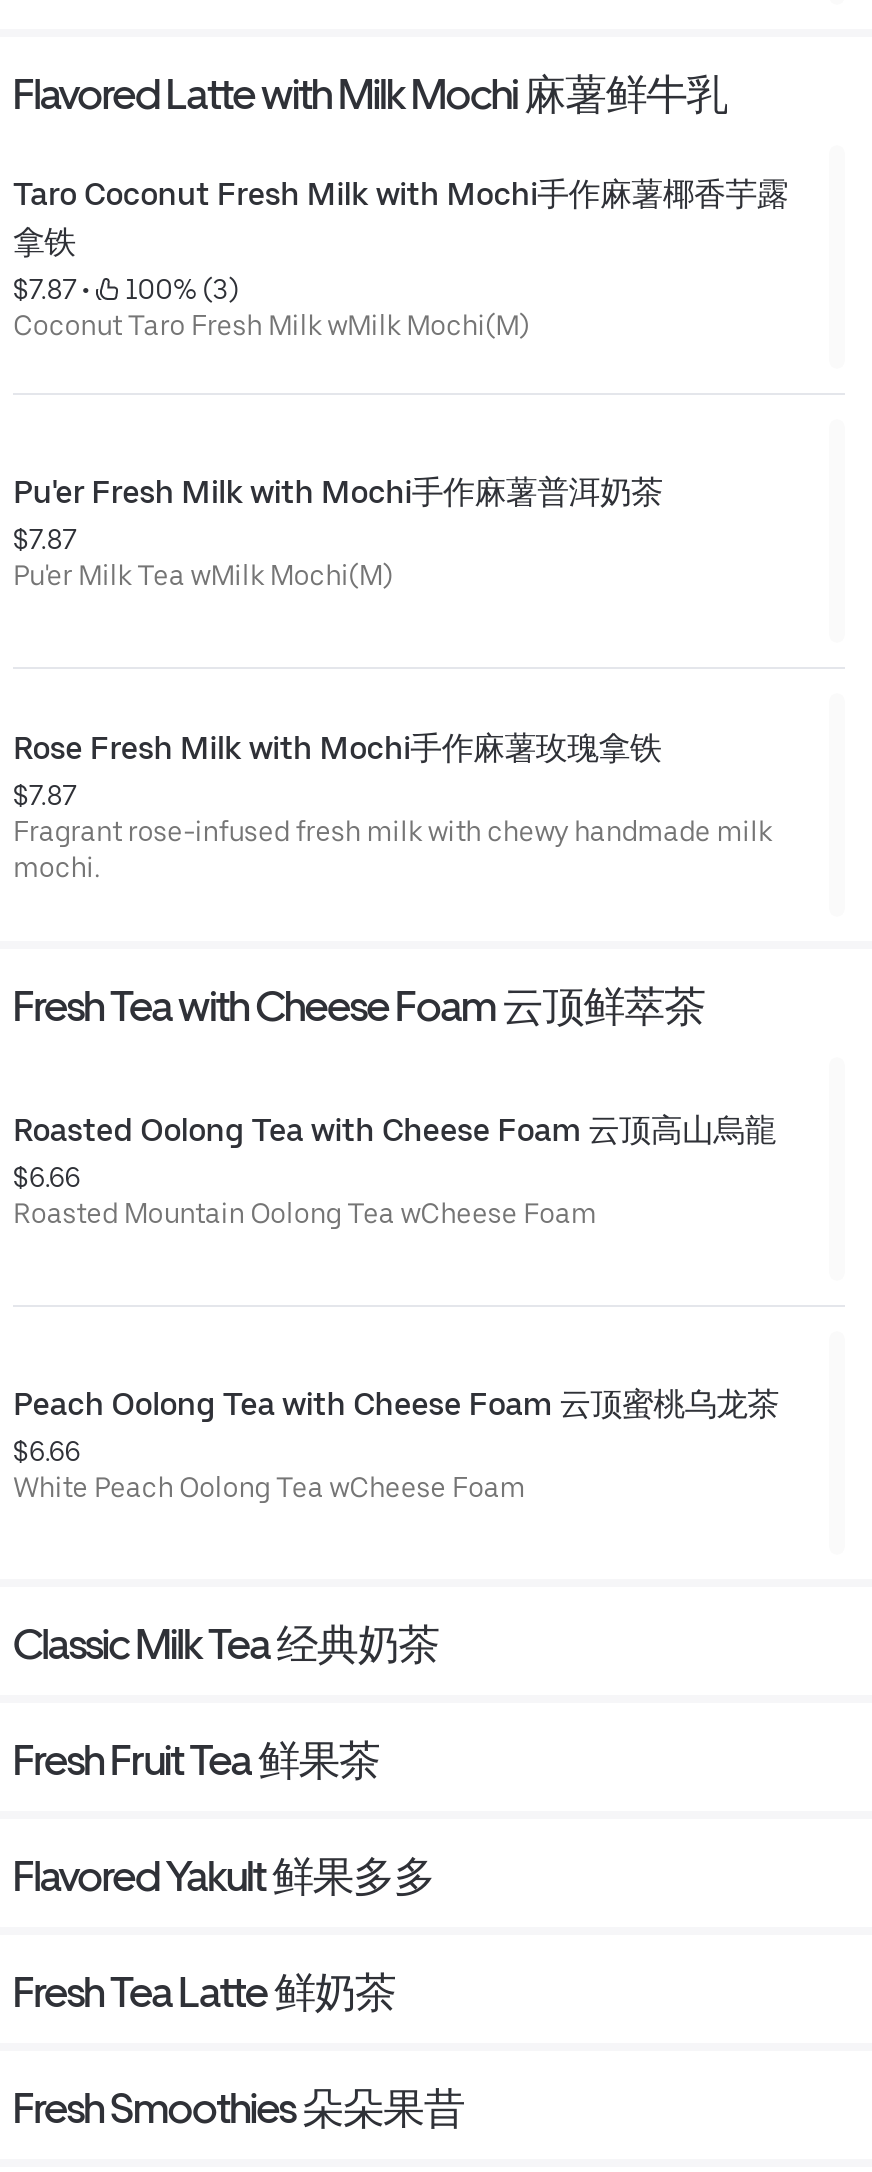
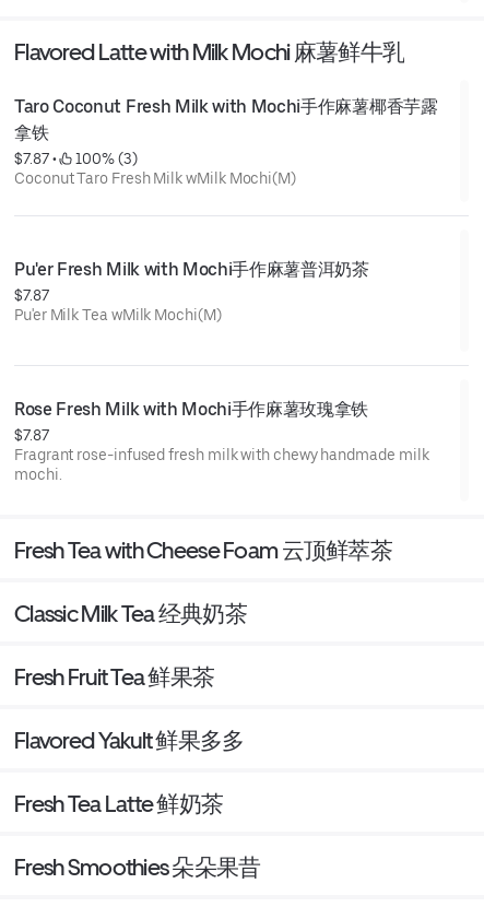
- Roasted Oolong Tea with Cheese Foam 云顶高山烏龍
- $6.66
- Roasted Mountain Oolong Tea wCheese Foam

- Peach Oolong Tea with Cheese Foam 云顶蜜桃乌龙茶
- $6.66
- White Peach Oolong Tea wCheese Foam
